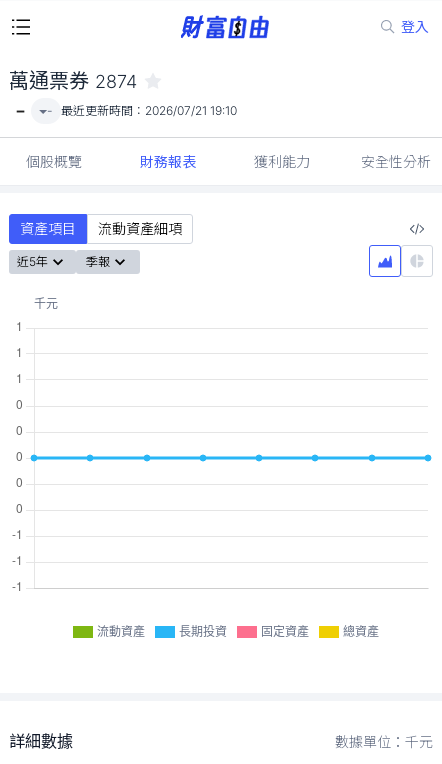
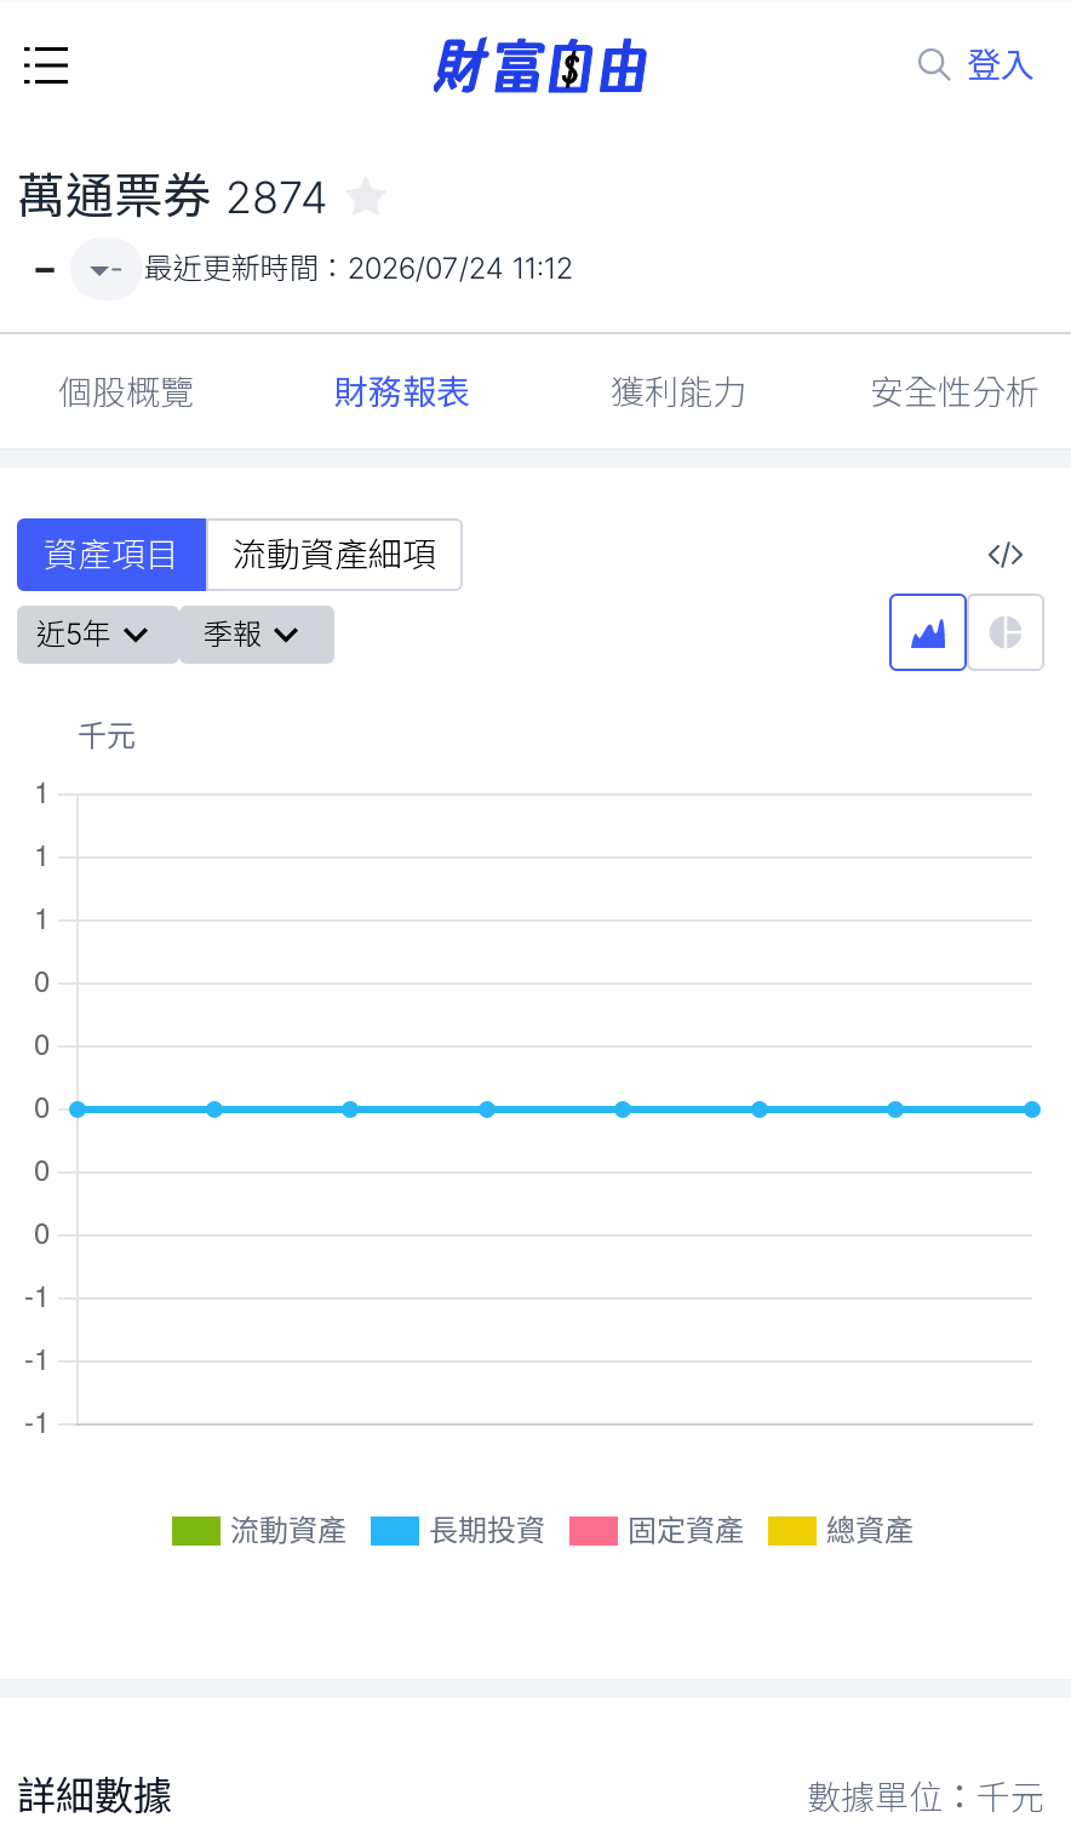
- - 最近更新時間：2026/07/21 19:10
+ - 最近更新時間：2026/07/24 11:12
